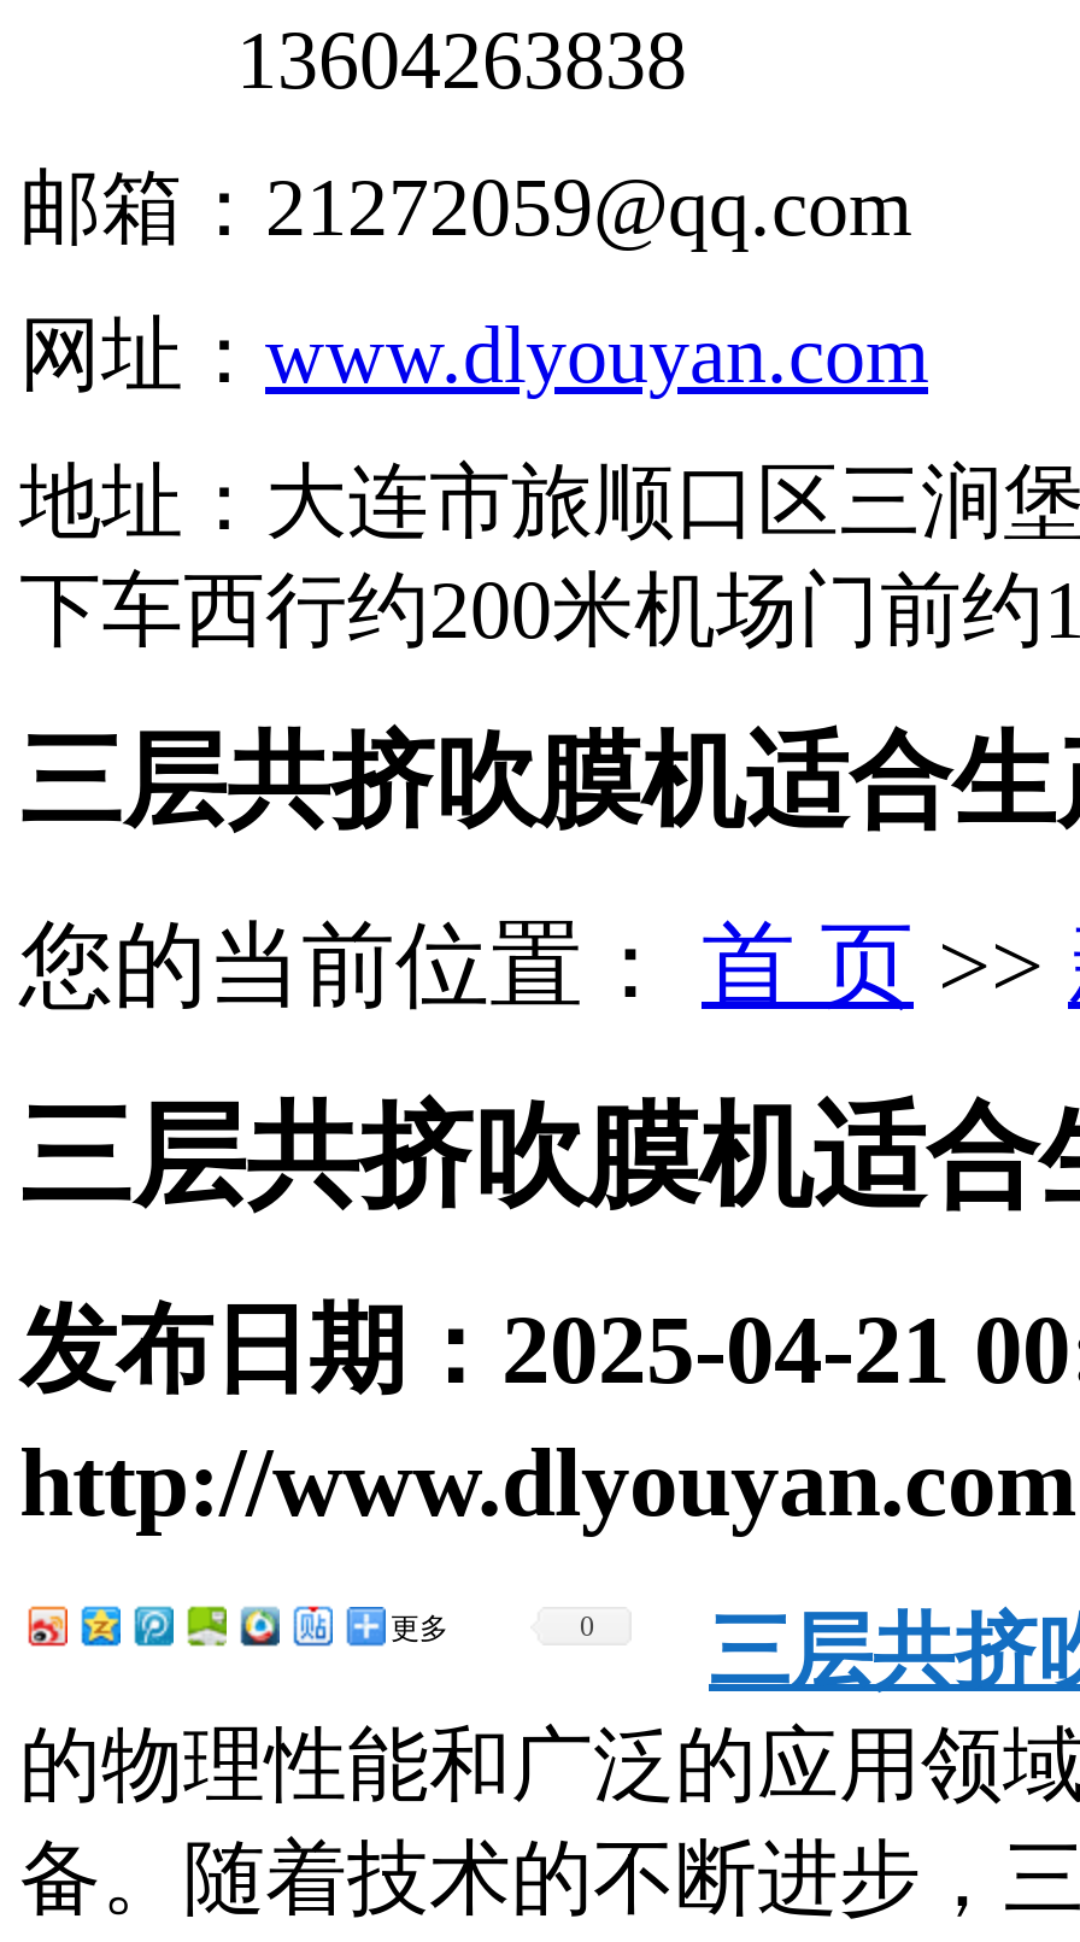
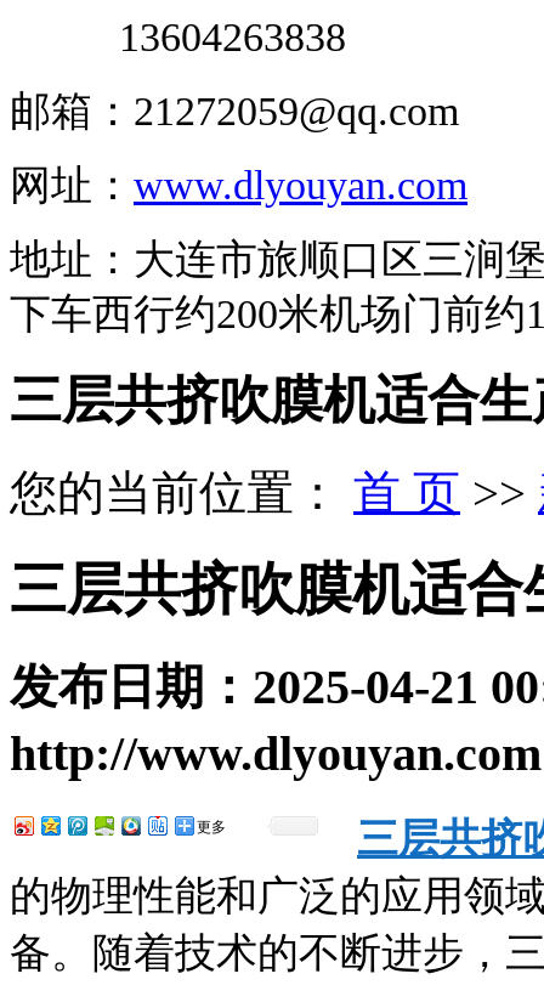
- 0
